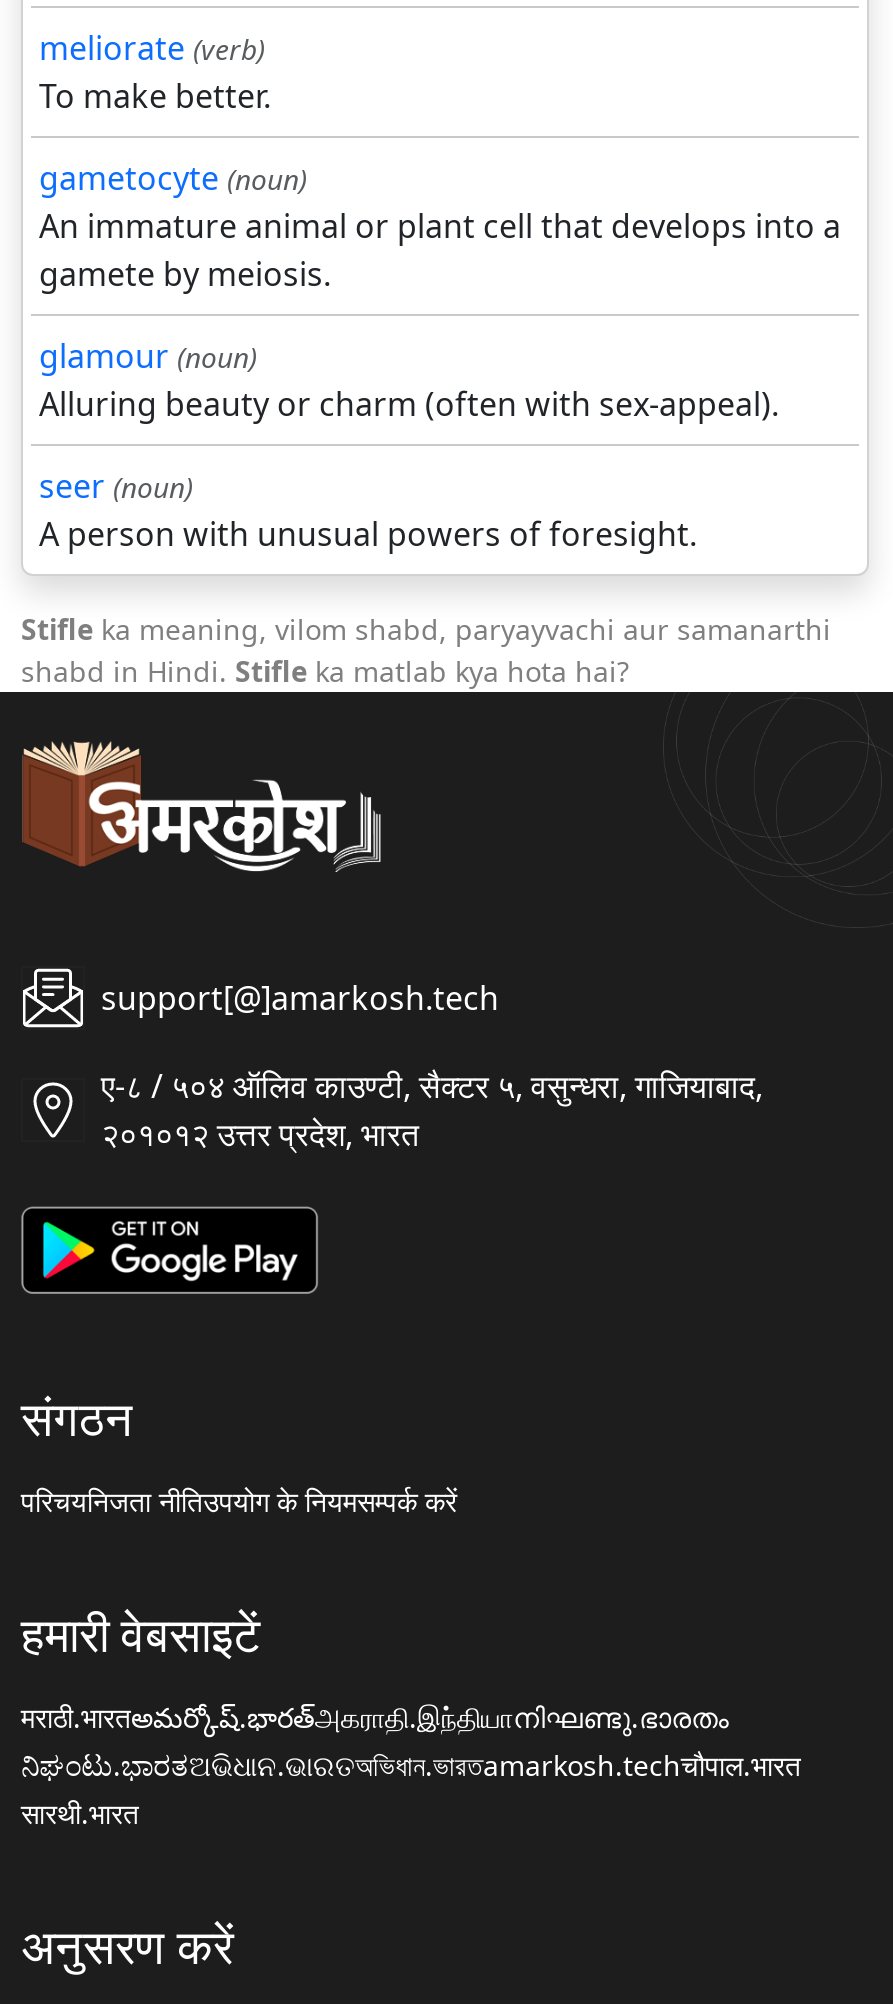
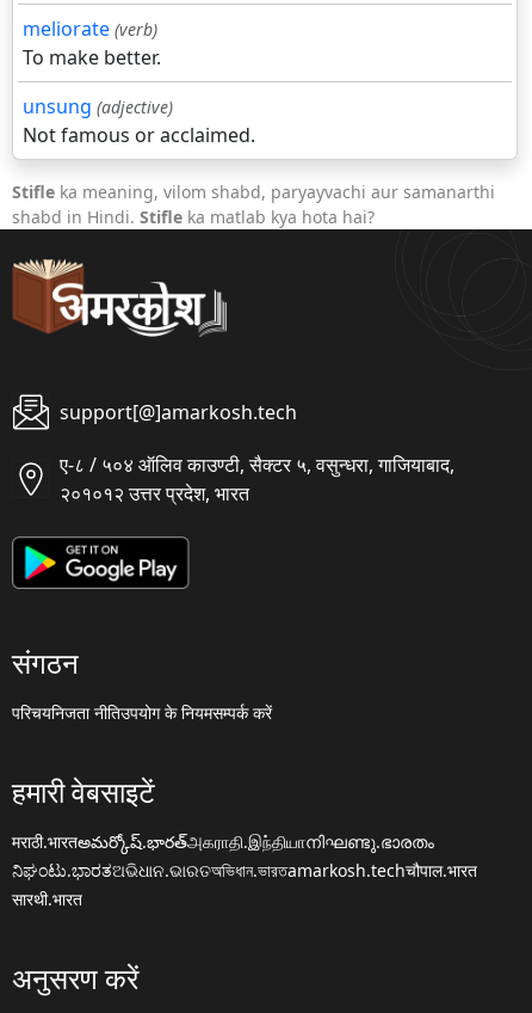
- gametocyte (noun)
- An immature animal or plant cell that develops into a
- gamete by meiosis.
- glamour (noun)
- Alluring beauty or charm (often with sex-appeal).
- seer (noun)
- A person with unusual powers of foresight.
+ unsung (adjective)
+ Not famous or acclaimed.
